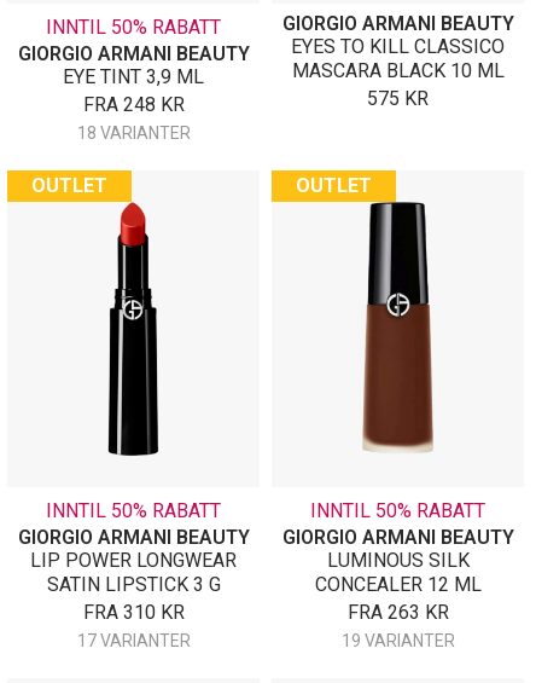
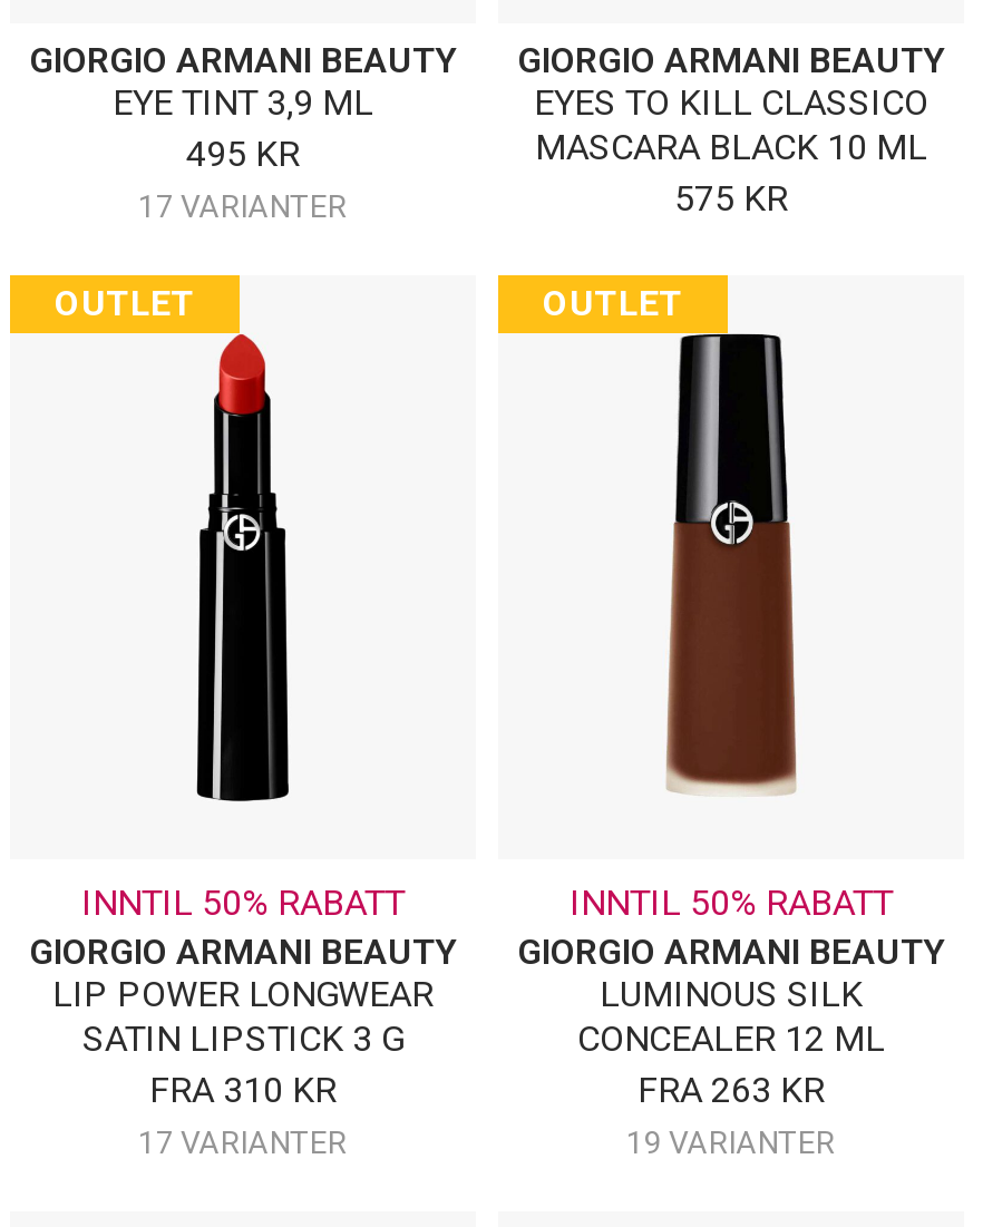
- INNTIL 50% RABATT

- FRA 248 KR
- 18 VARIANTER
+ 495 KR
+ 17 VARIANTER
